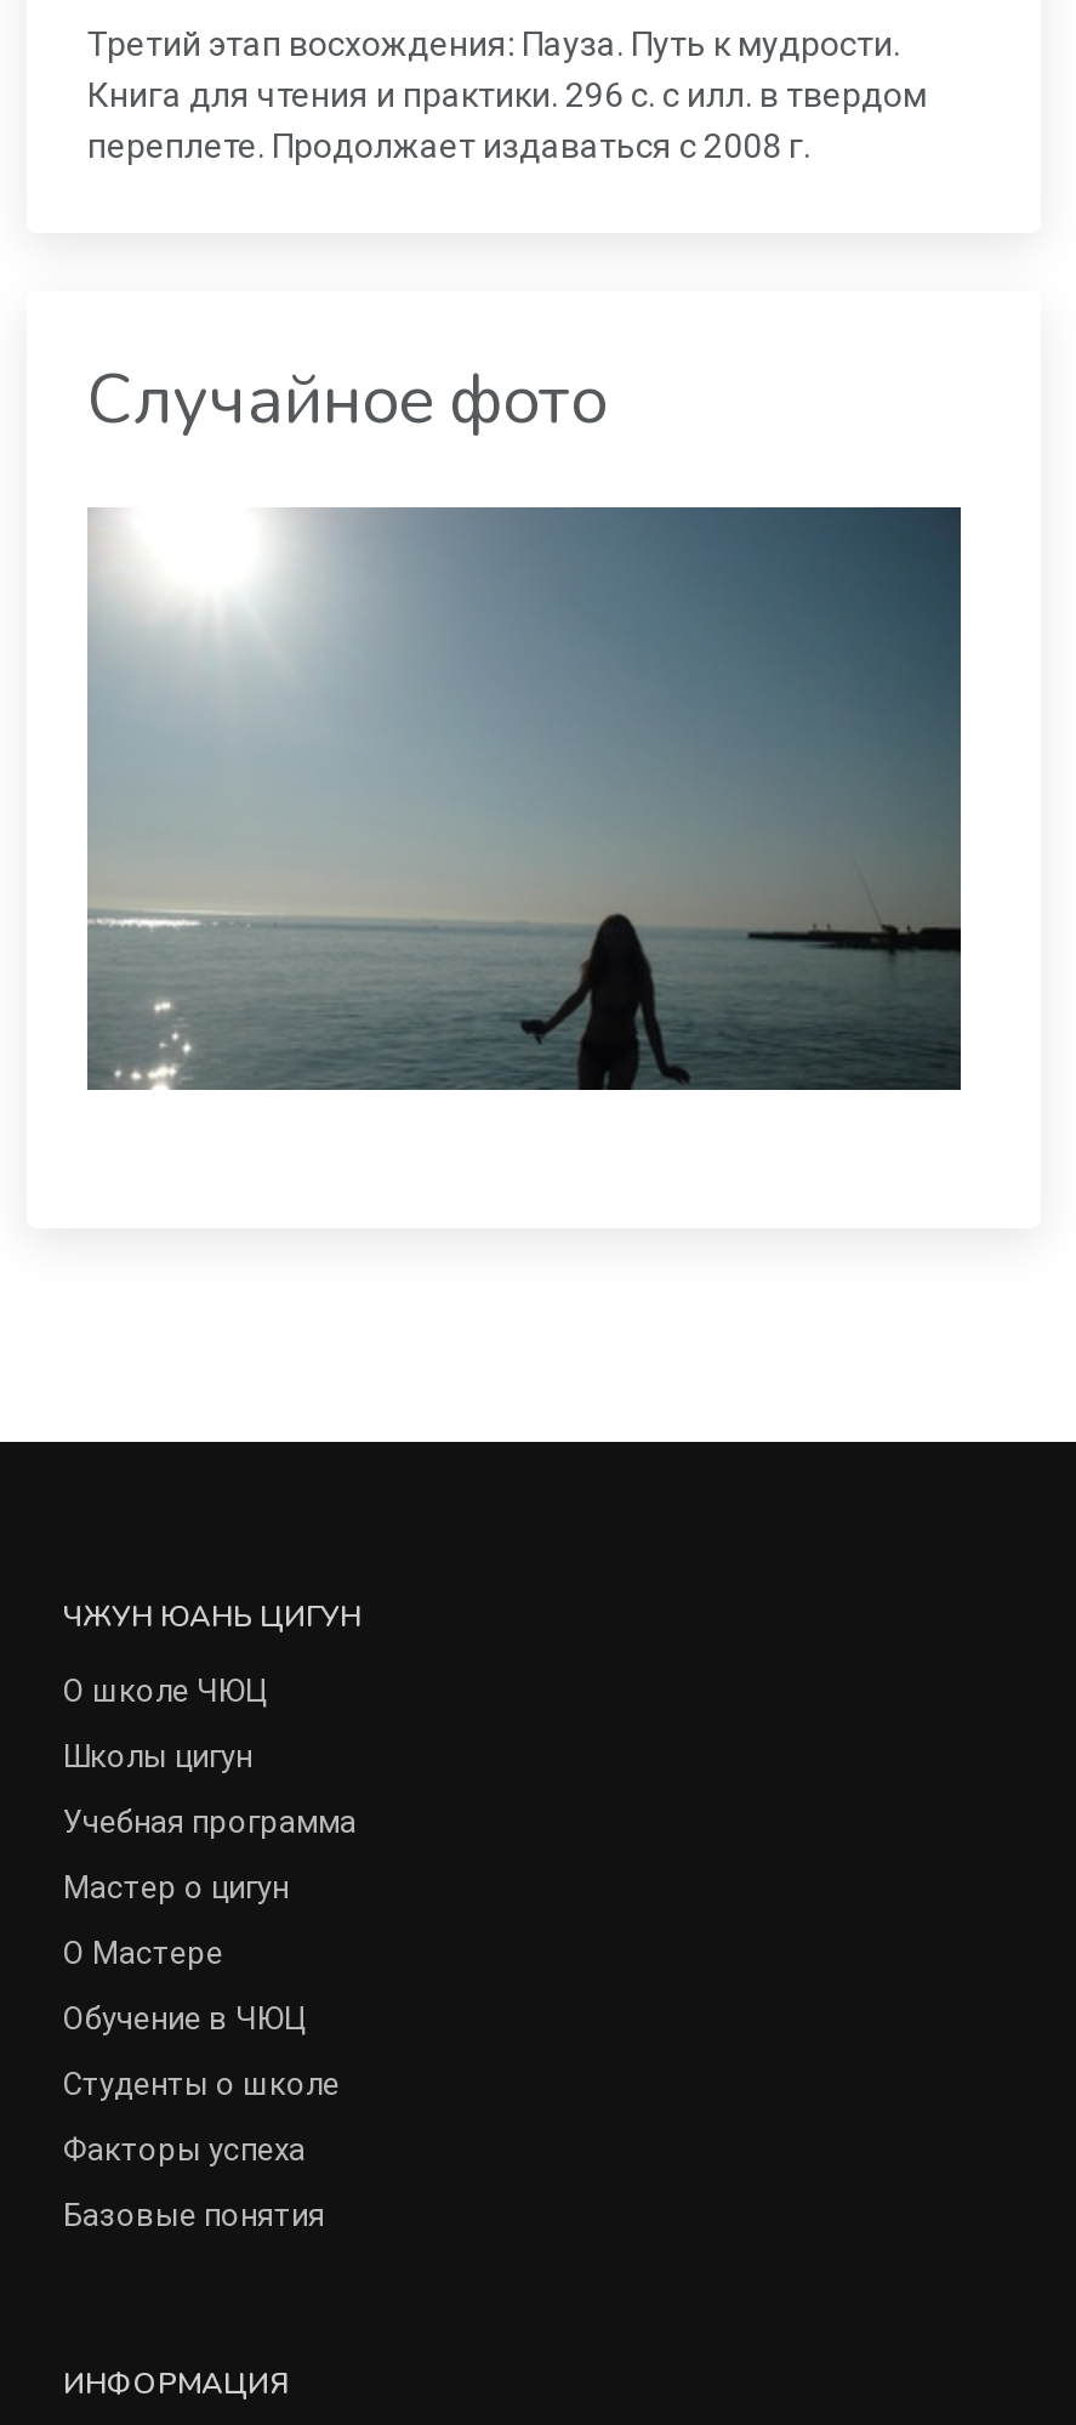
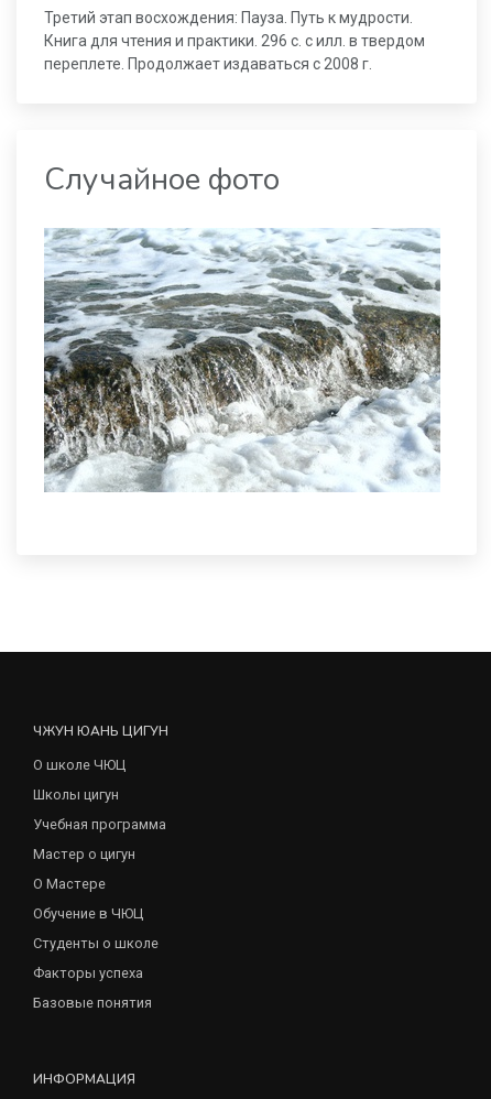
- [image]
+ [image]
